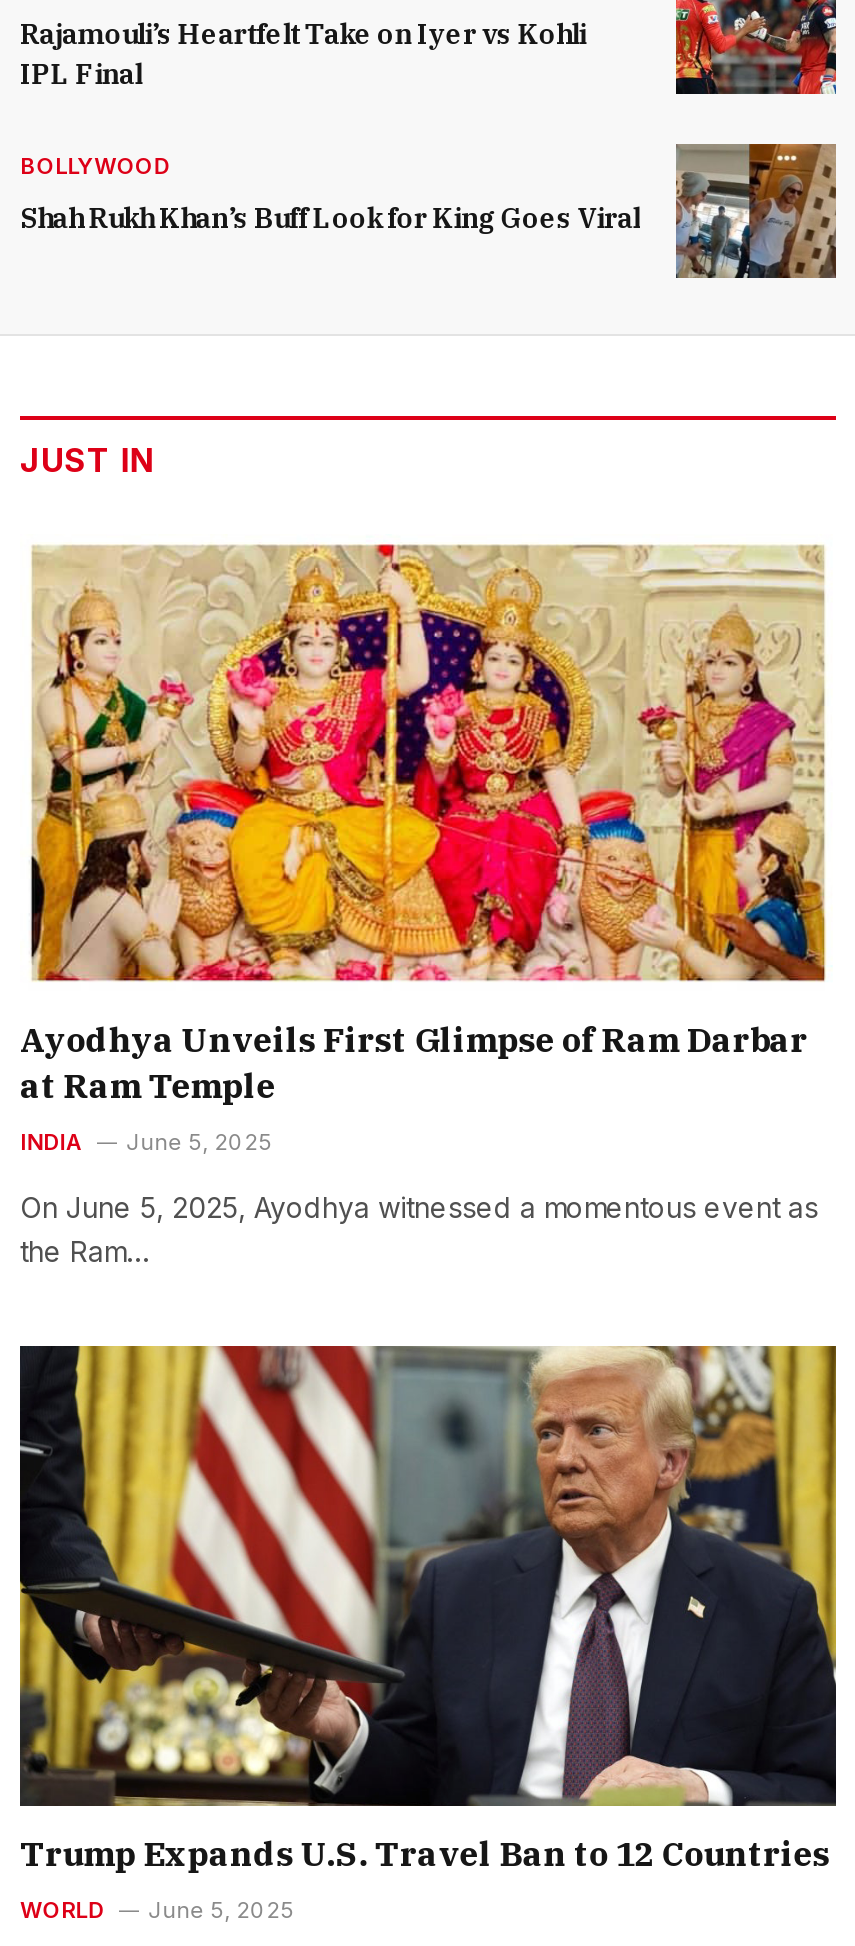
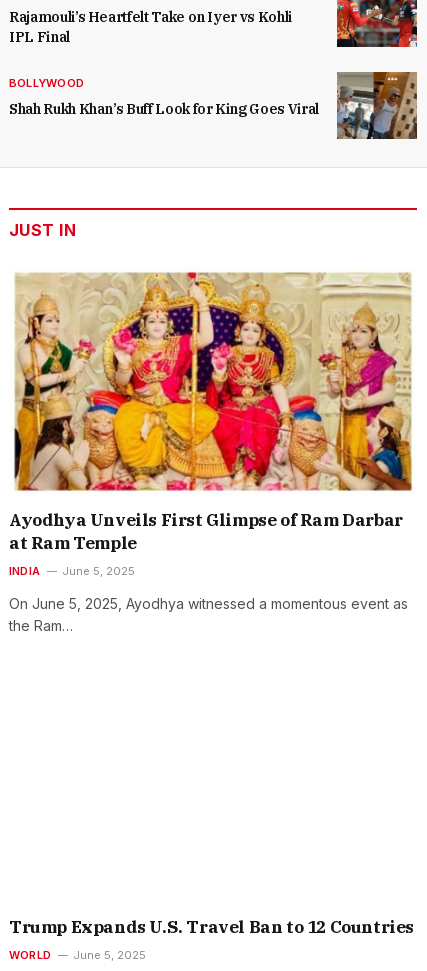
- [image]
